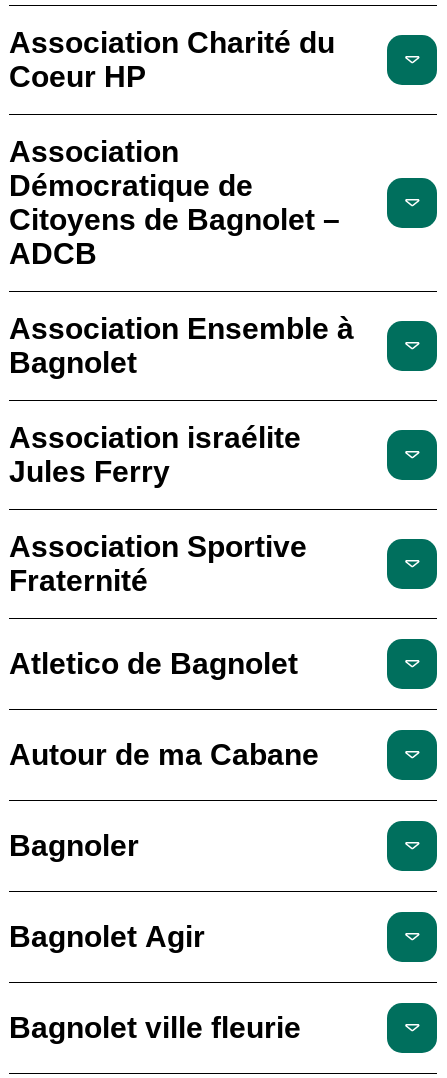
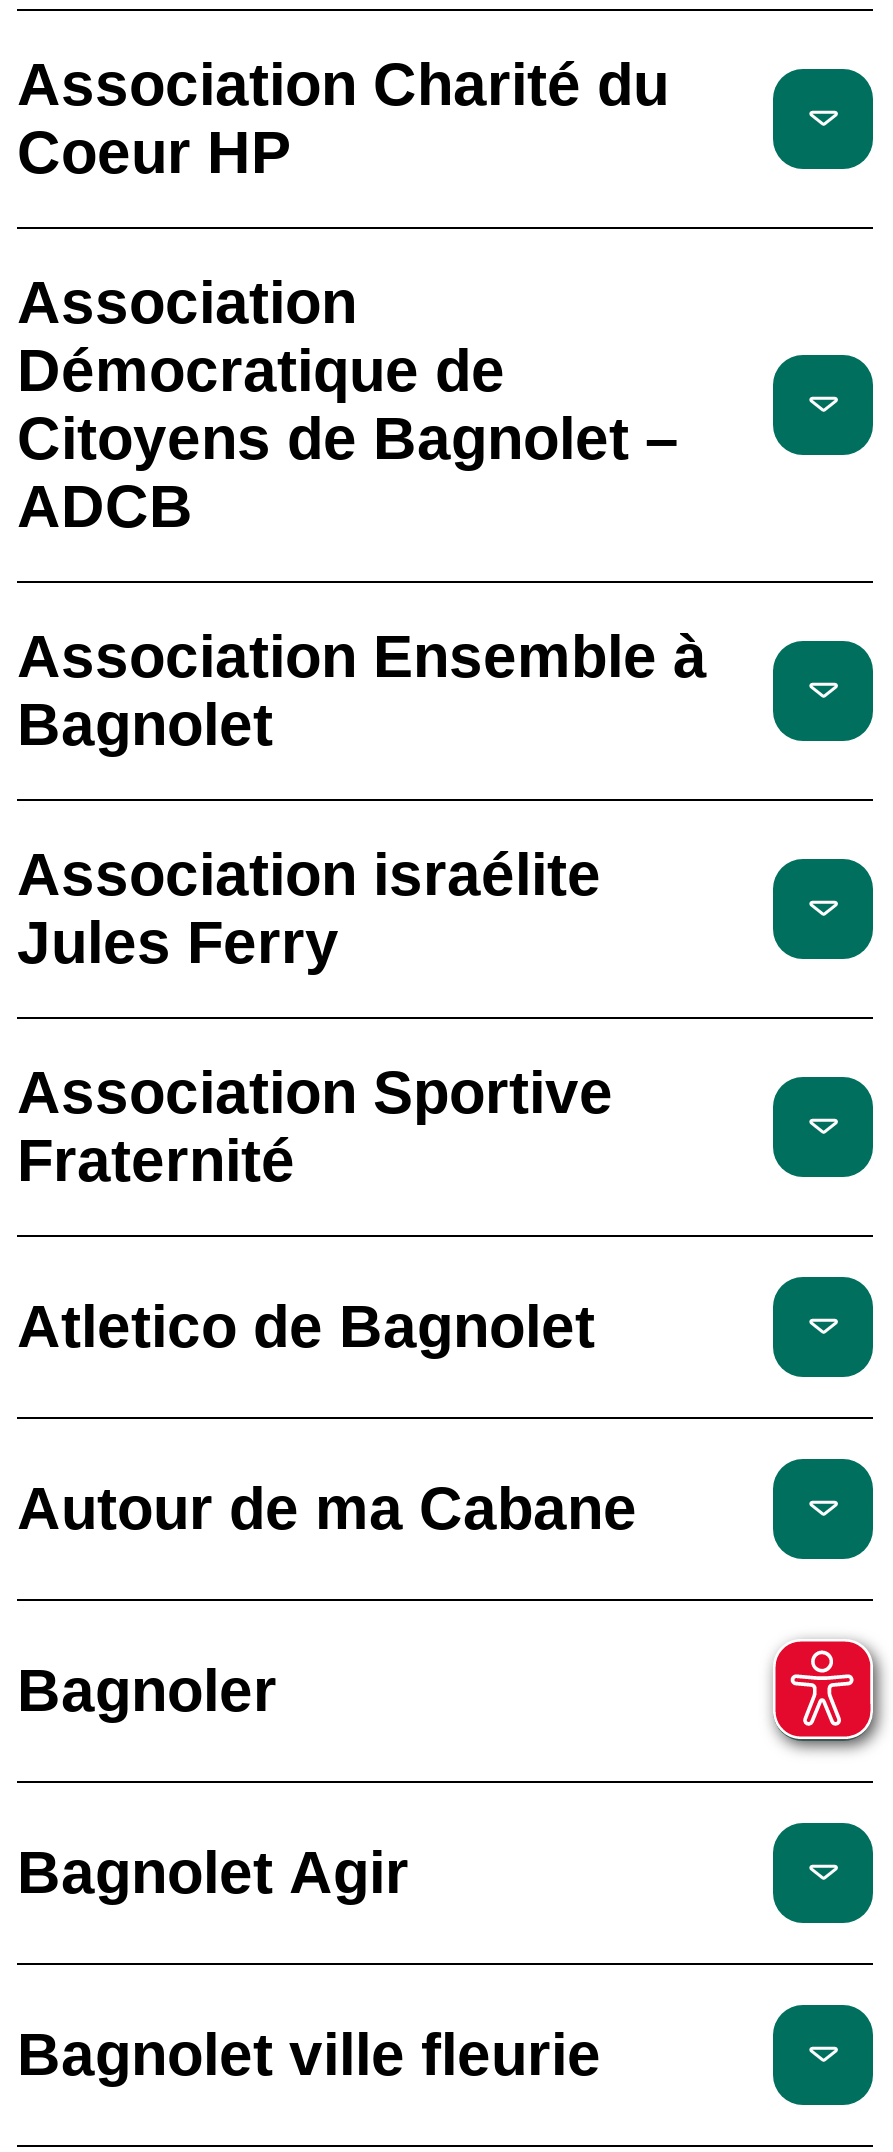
- [image]
+ [image]
